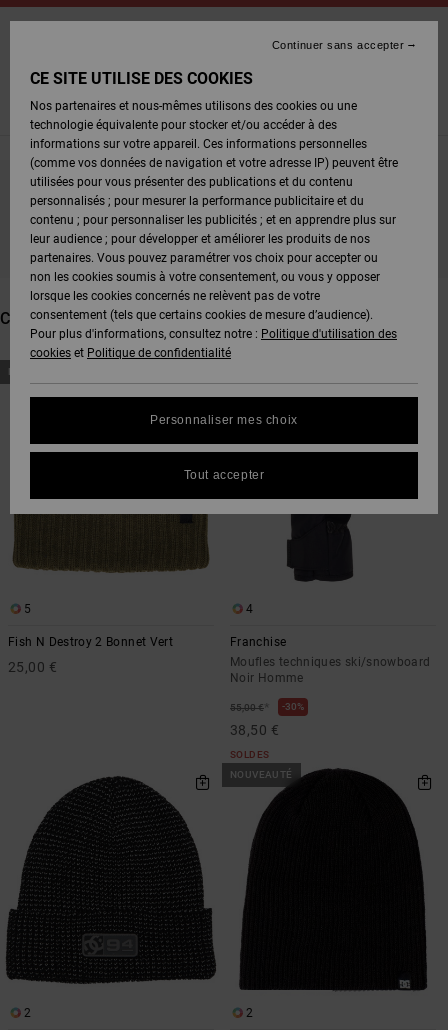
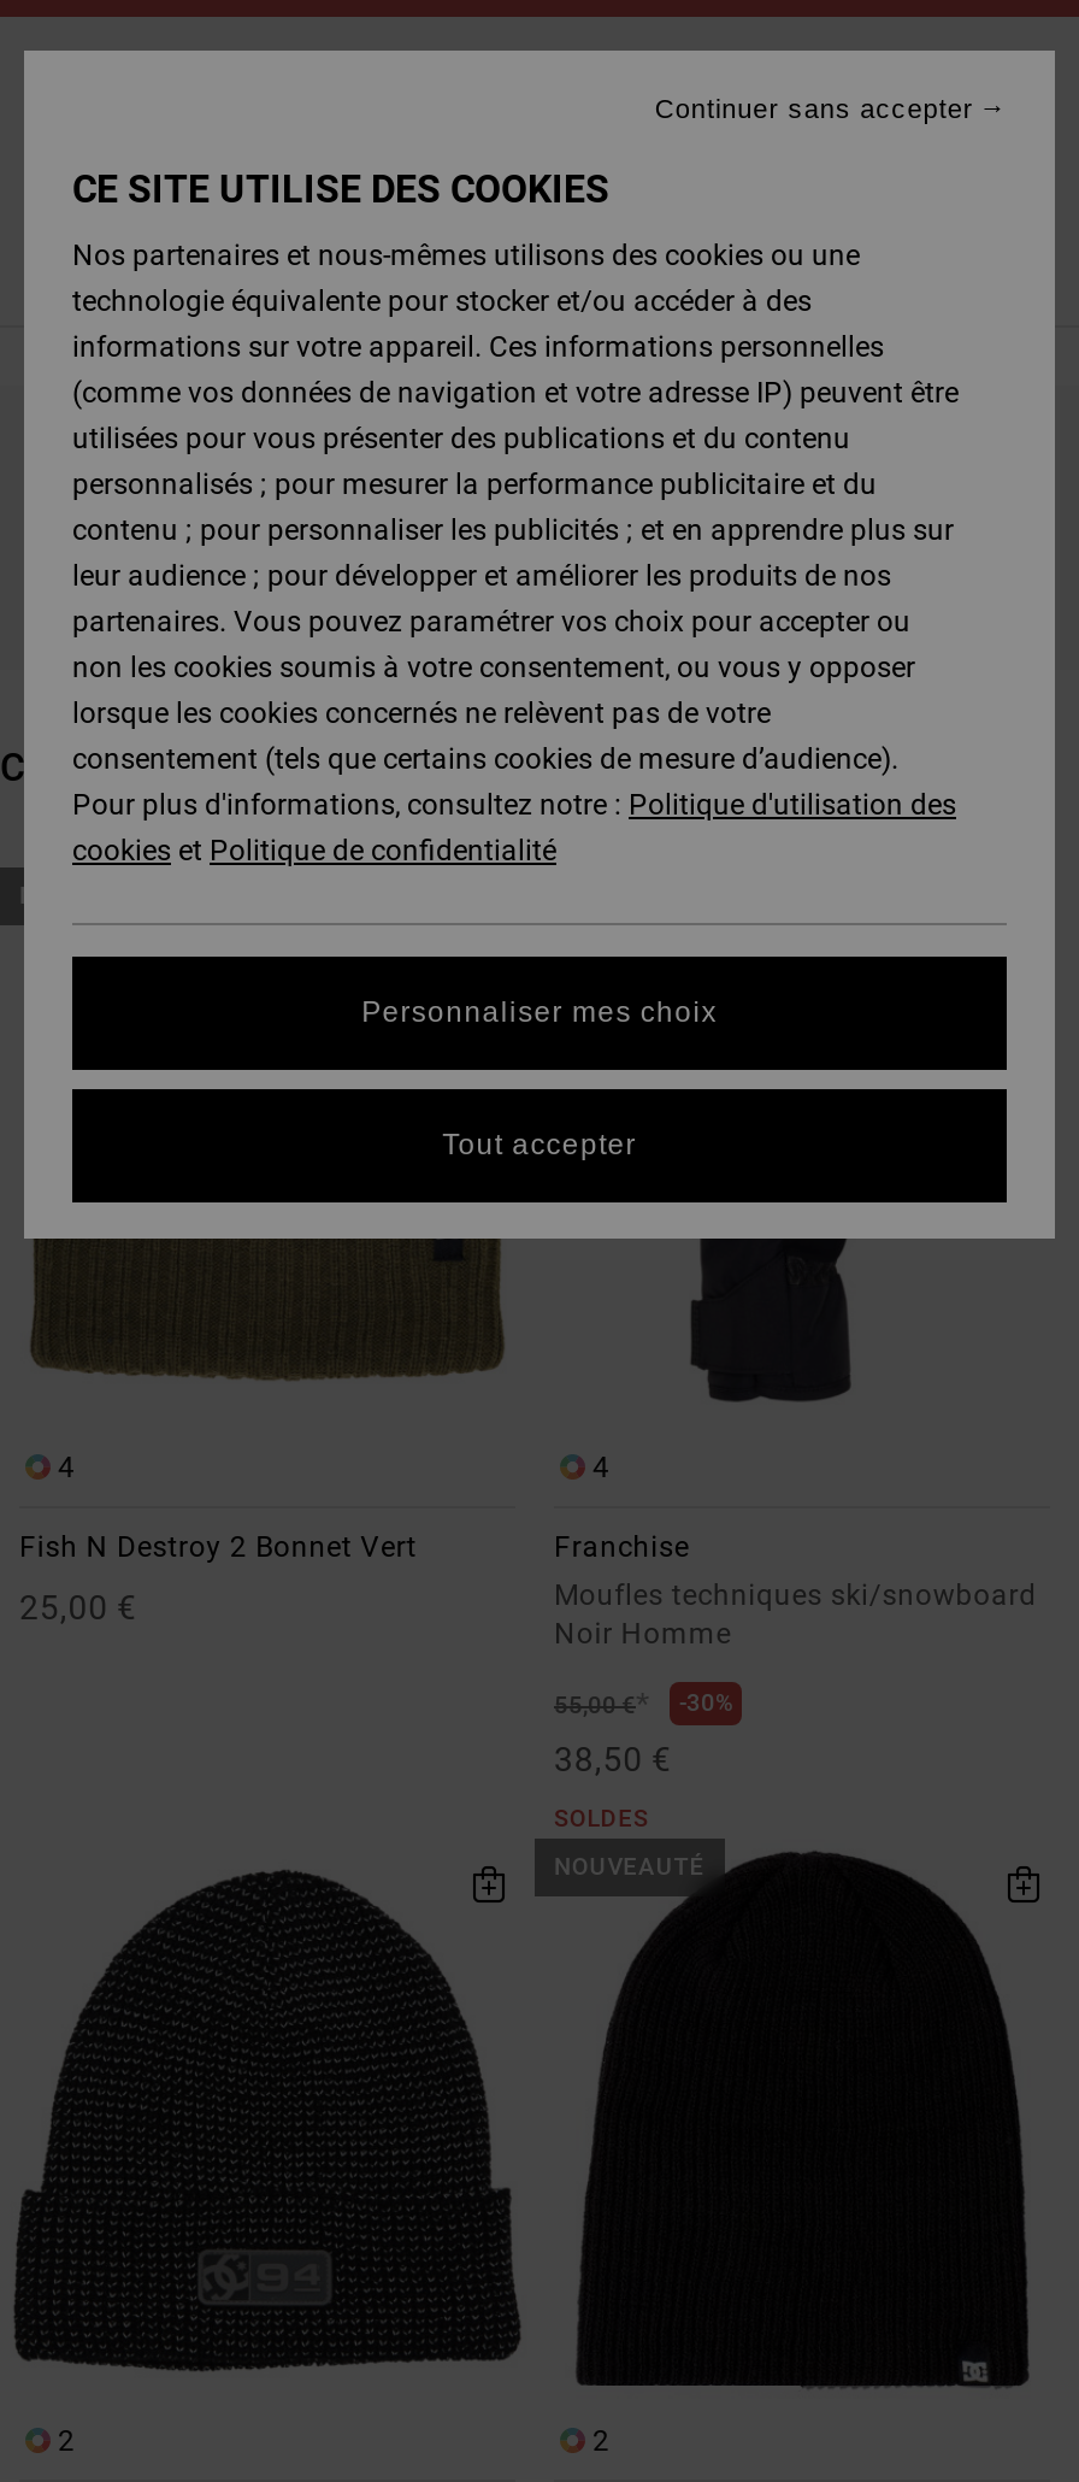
- 5
+ 4
